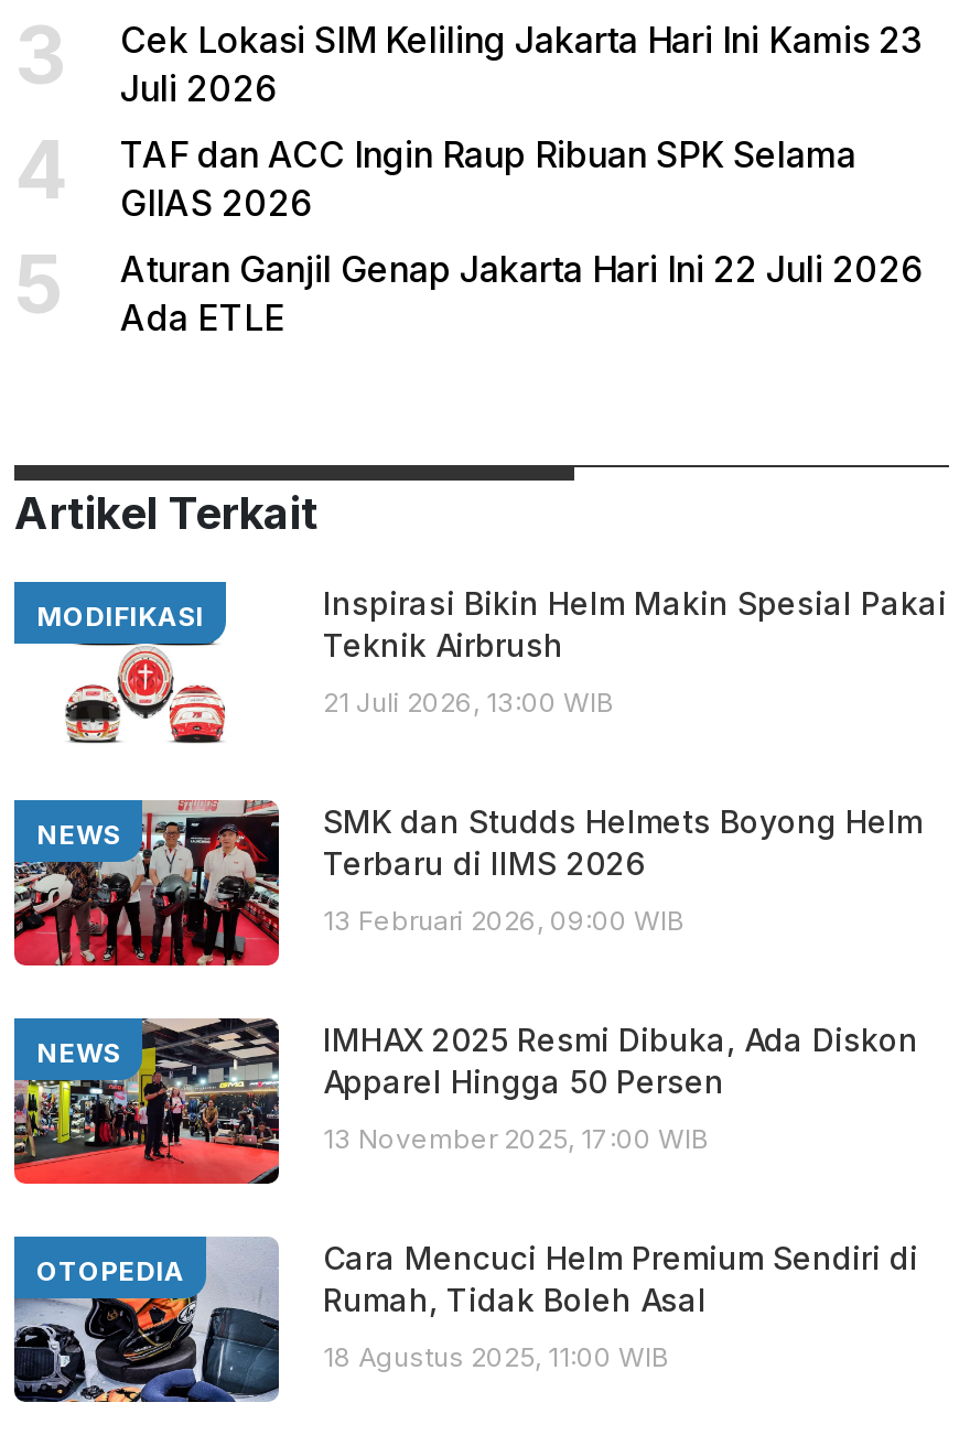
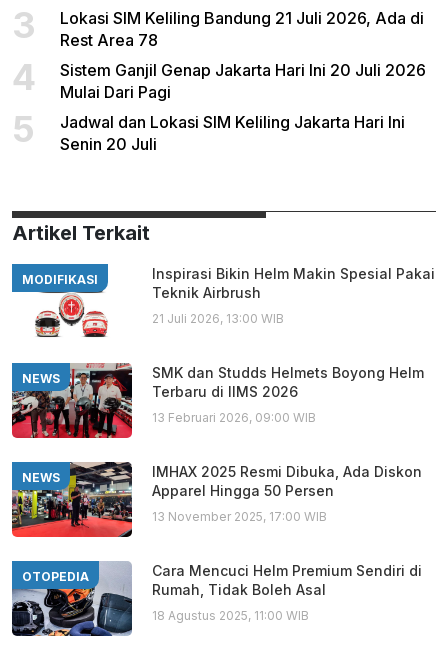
- Cek Lokasi SIM Keliling Jakarta Hari Ini Kamis 23
- Juli 2026
+ Lokasi SIM Keliling Bandung 21 Juli 2026, Ada di
+ Rest Area 78

- TAF dan ACC Ingin Raup Ribuan SPK Selama
- GIIAS 2026
+ Sistem Ganjil Genap Jakarta Hari Ini 20 Juli 2026
+ Mulai Dari Pagi

- Aturan Ganjil Genap Jakarta Hari Ini 22 Juli 2026
- Ada ETLE
+ Jadwal dan Lokasi SIM Keliling Jakarta Hari Ini
+ Senin 20 Juli
